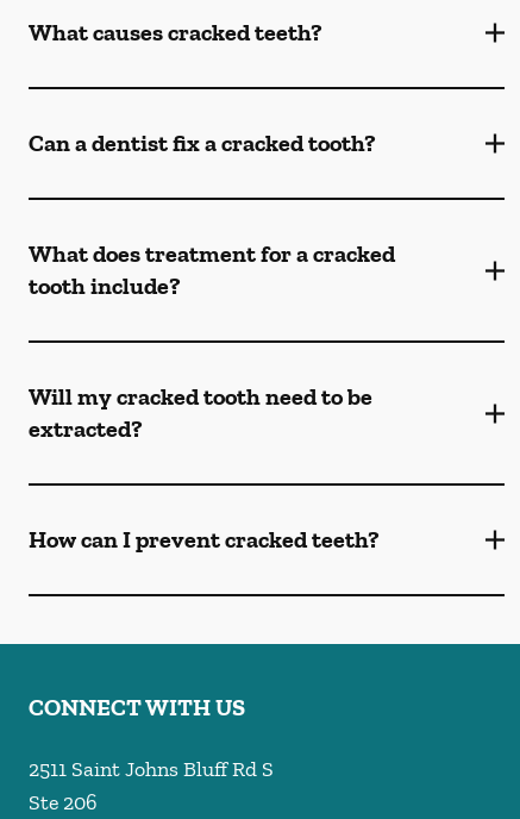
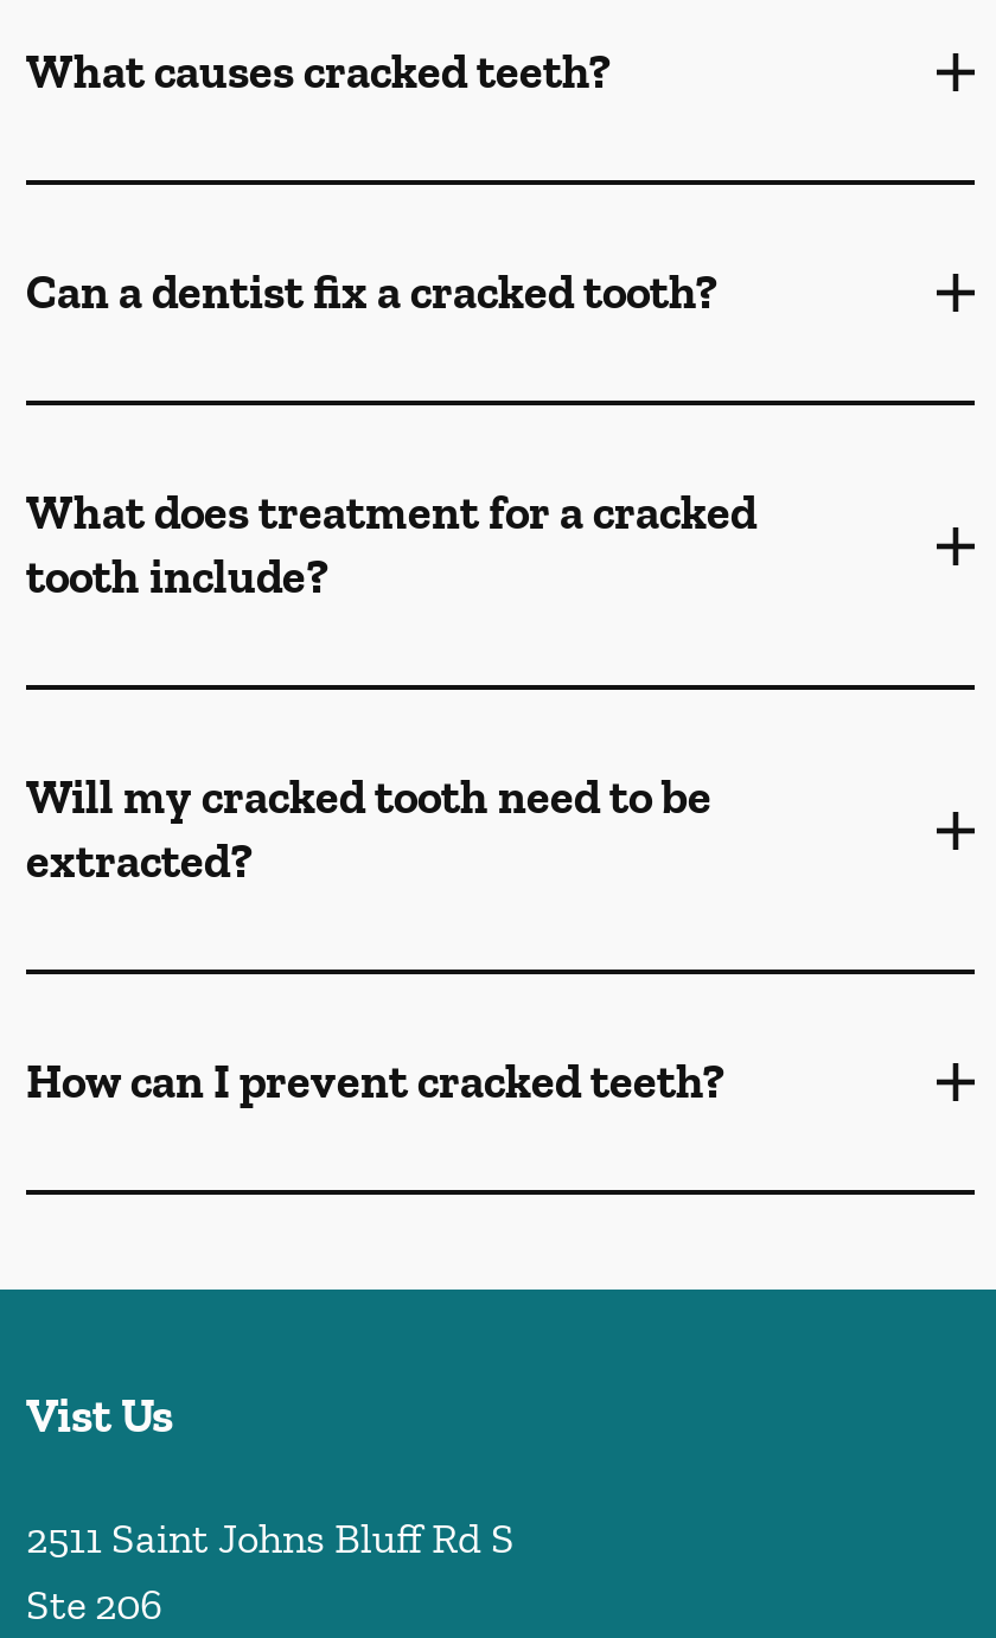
- CONNECT WITH US
+ Vist Us
